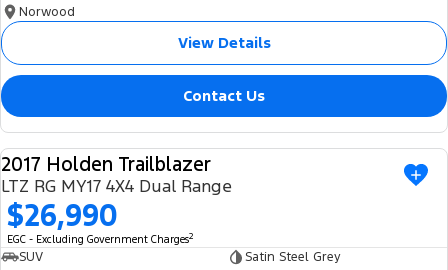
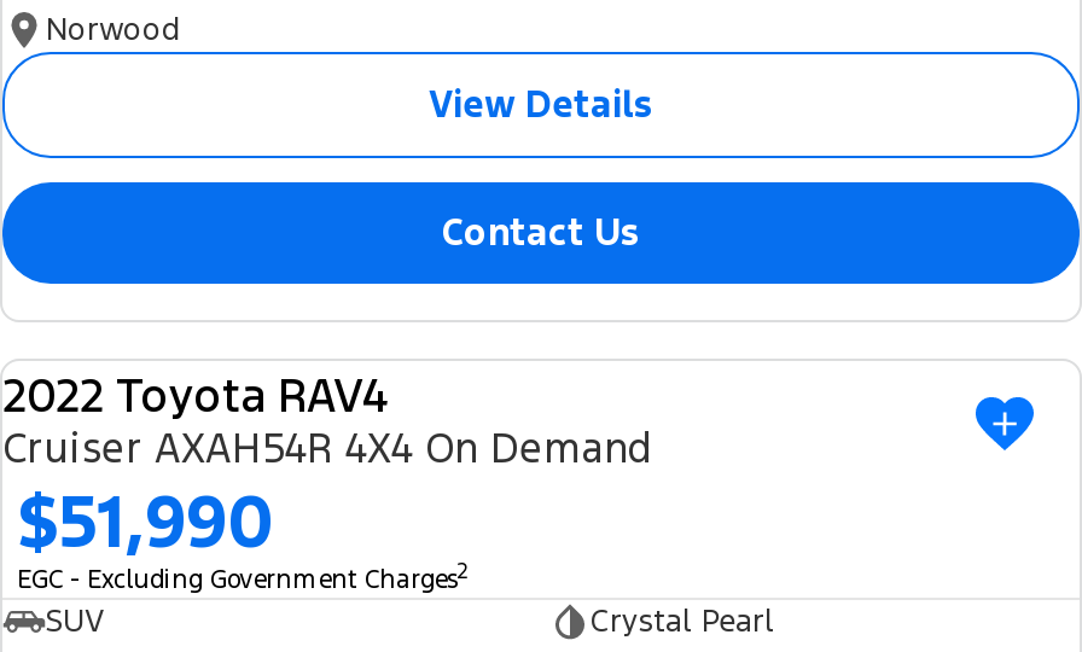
- 2017 Holden Trailblazer
- LTZ RG MY17 4X4 Dual Range
- $26,990
+ 2022 Toyota RAV4
+ Cruiser AXAH54R 4X4 On Demand
+ $51,990

- Satin Steel Grey
+ Crystal Pearl
